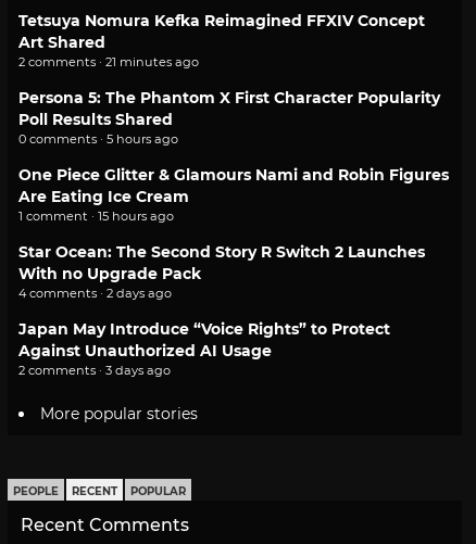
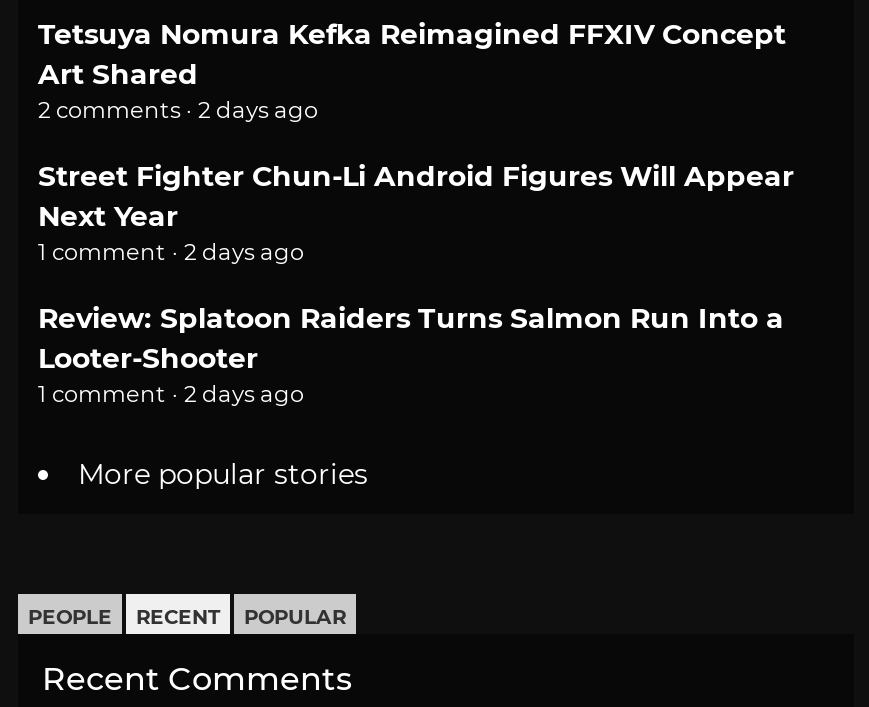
- 2 comments · 21 minutes ago
- Persona 5: The Phantom X First Character Popularity
- Poll Results Shared
- 0 comments · 5 hours ago
- One Piece Glitter & Glamours Nami and Robin Figures
- Are Eating Ice Cream
- 1 comment · 15 hours ago
- Star Ocean: The Second Story R Switch 2 Launches
- With no Upgrade Pack
- 4 comments · 2 days ago
- Japan May Introduce “Voice Rights” to Protect
- Against Unauthorized AI Usage
- 2 comments · 3 days ago
+ 2 comments · 2 days ago
+ Street Fighter Chun-Li Android Figures Will Appear
+ Next Year
+ 1 comment · 2 days ago
+ Review: Splatoon Raiders Turns Salmon Run Into a
+ Looter-Shooter
+ 1 comment · 2 days ago
